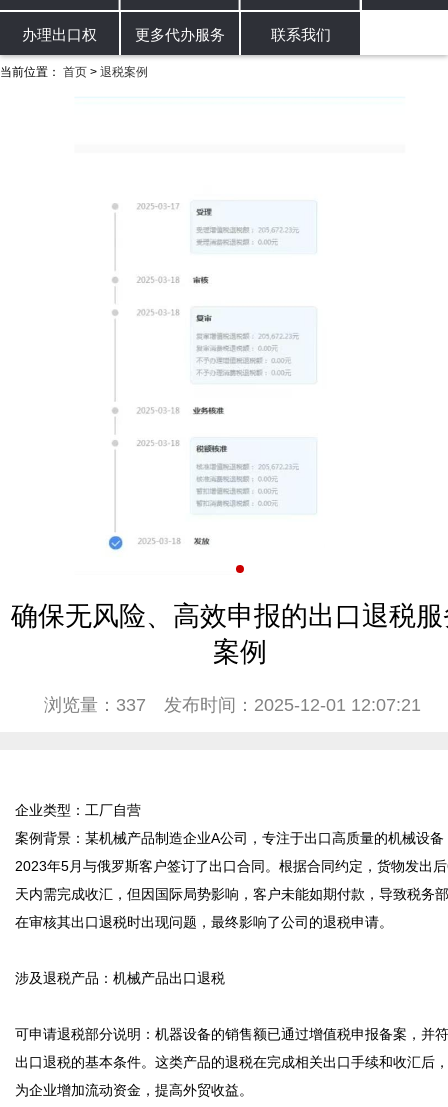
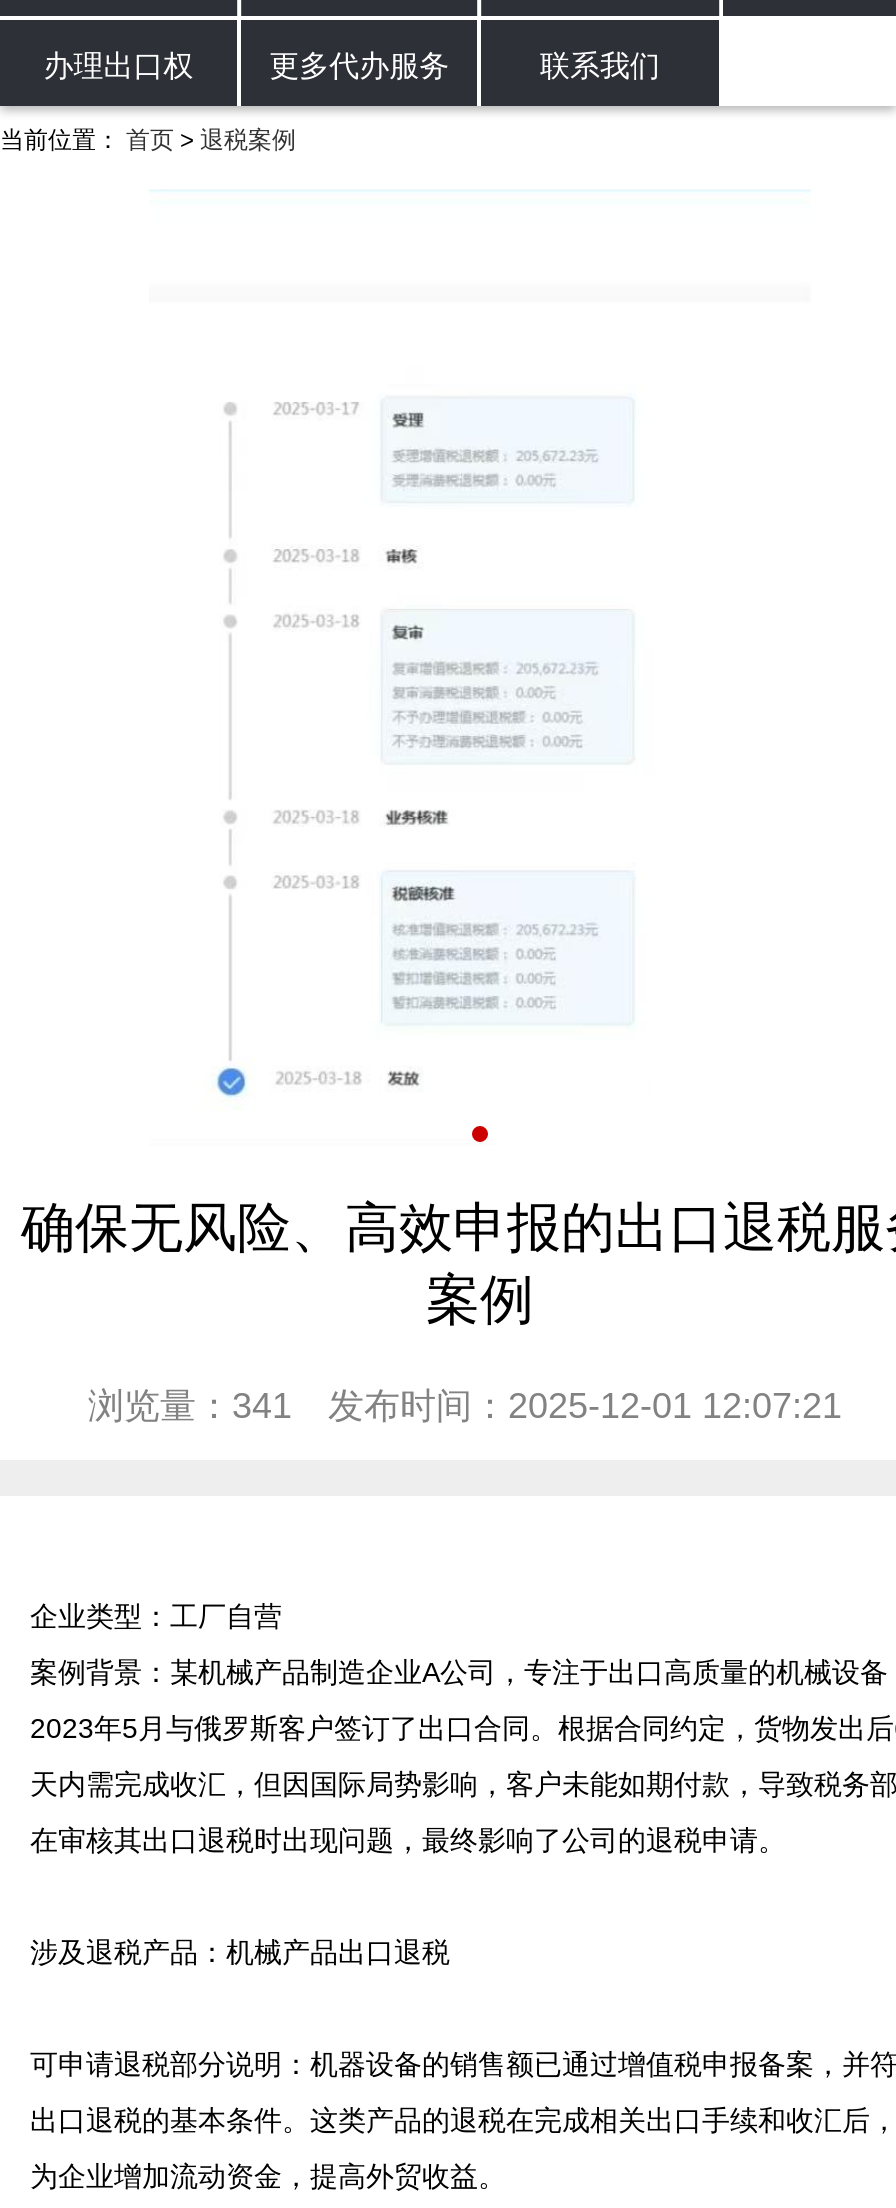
- 浏览量：337 发布时间：2025-12-01 12:07:21
+ 浏览量：341 发布时间：2025-12-01 12:07:21
